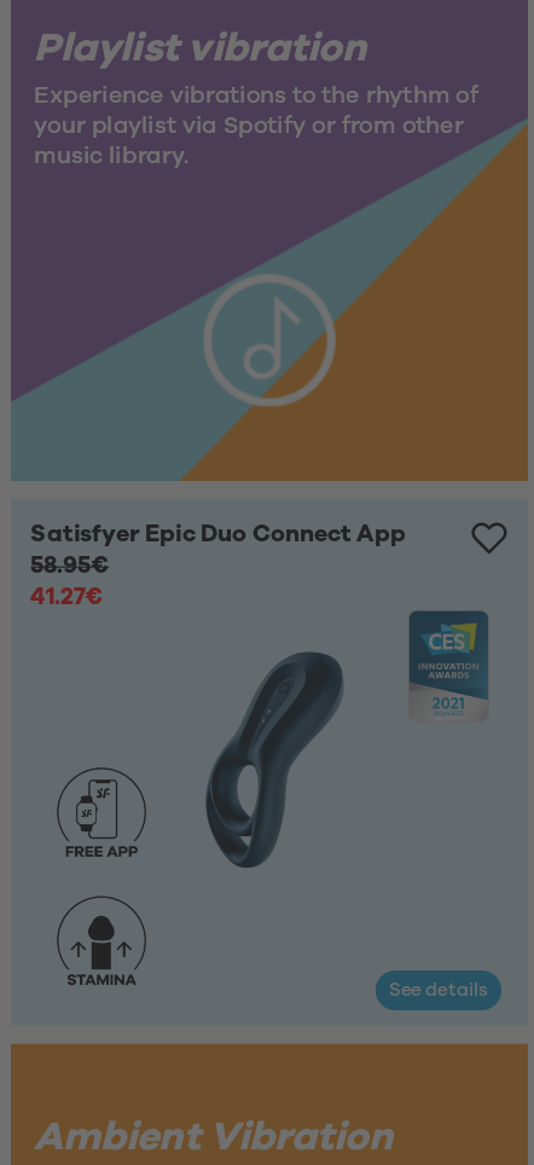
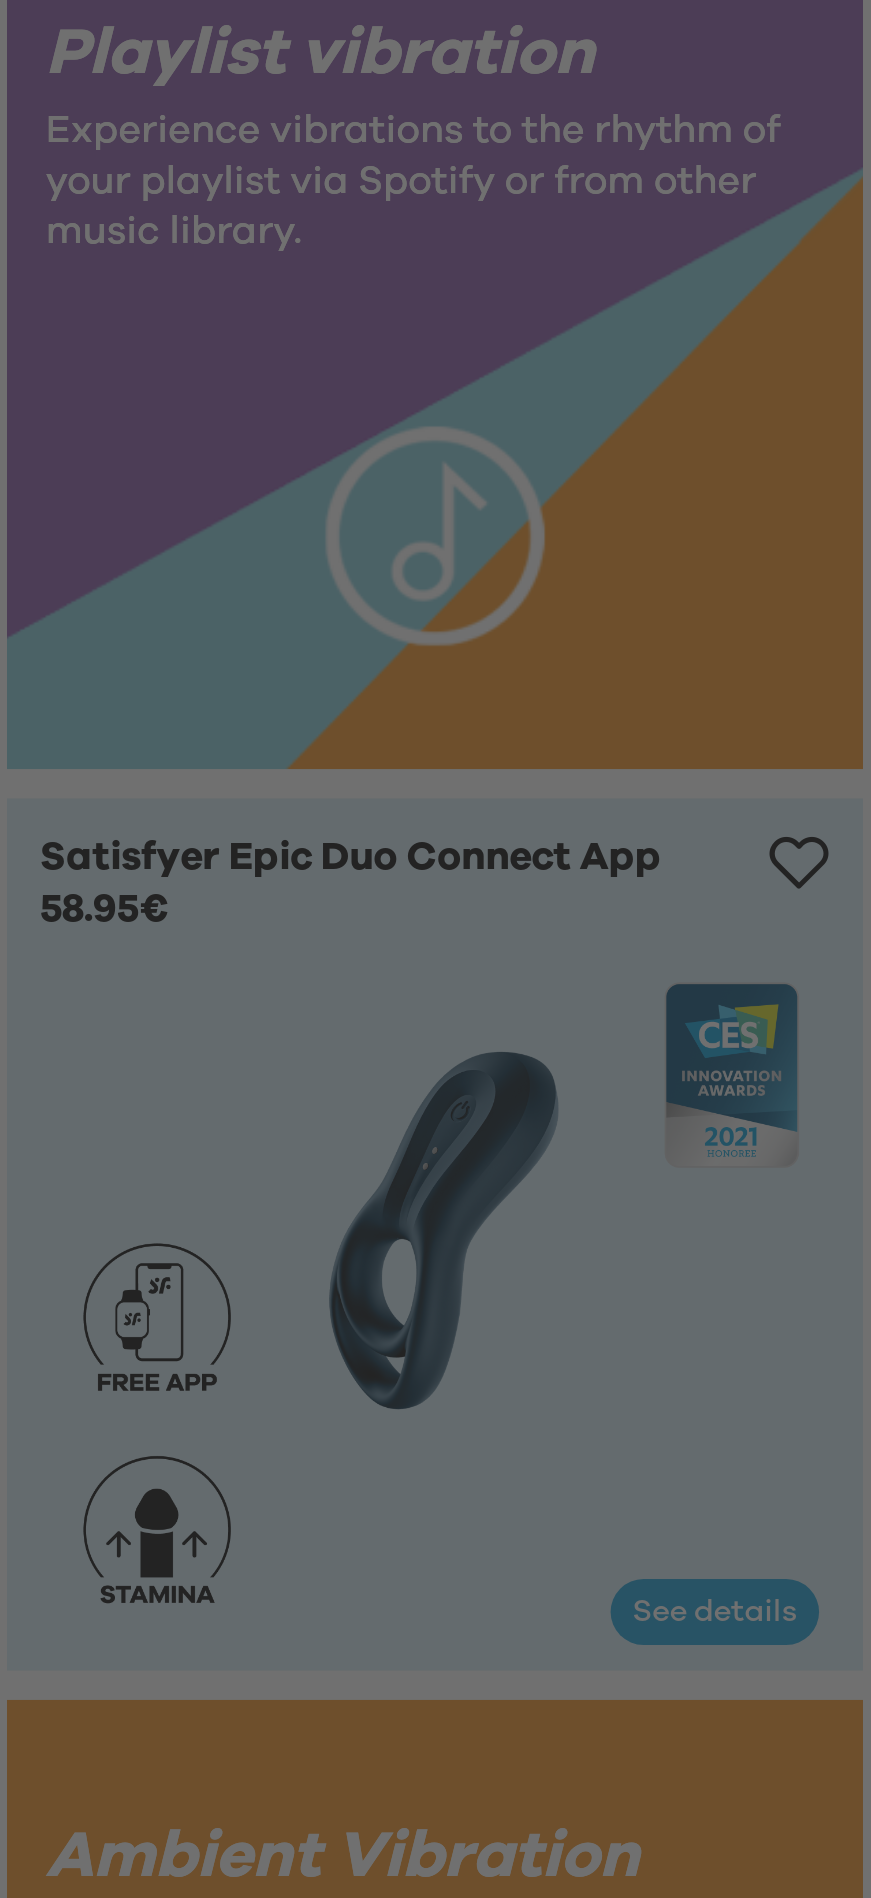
- 41.27€
